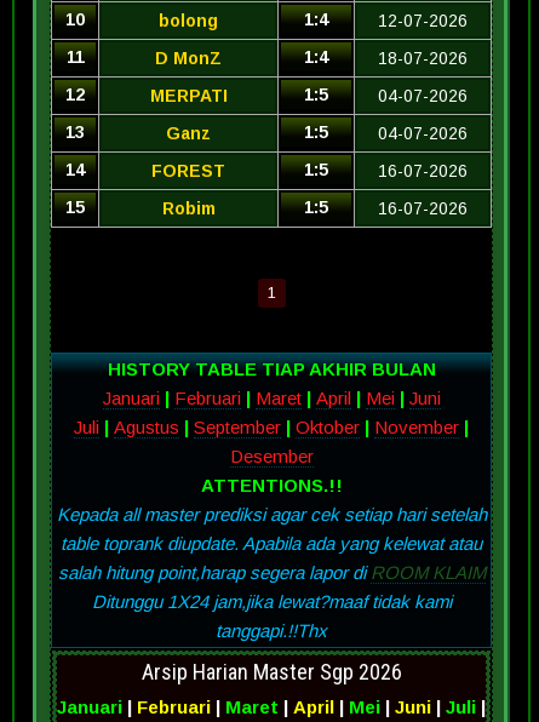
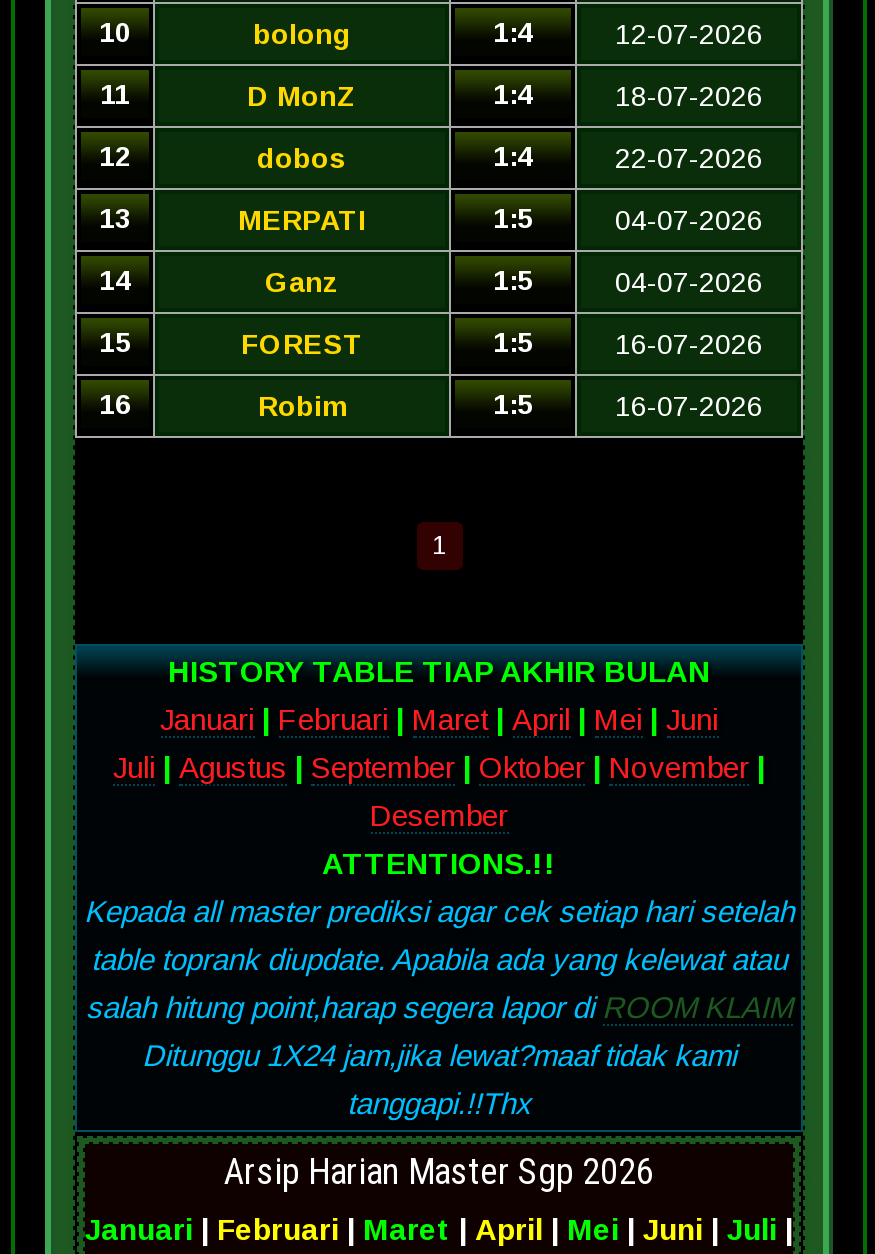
+ dobos
+ 1:4
+ 22-07-2026
+ 13

- 13
+ 14

- 14
+ 15

- 15
+ 16
